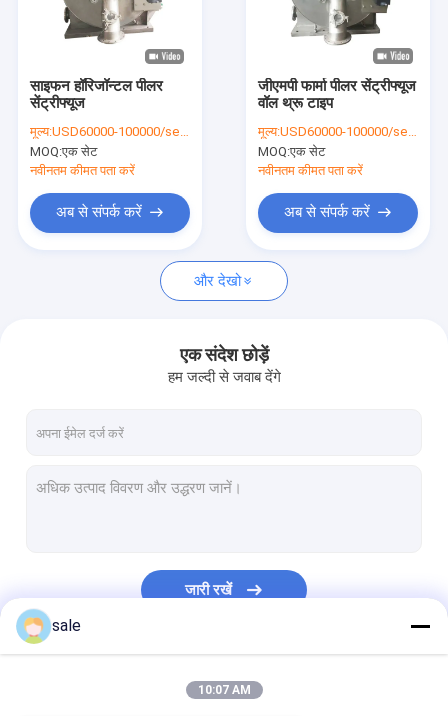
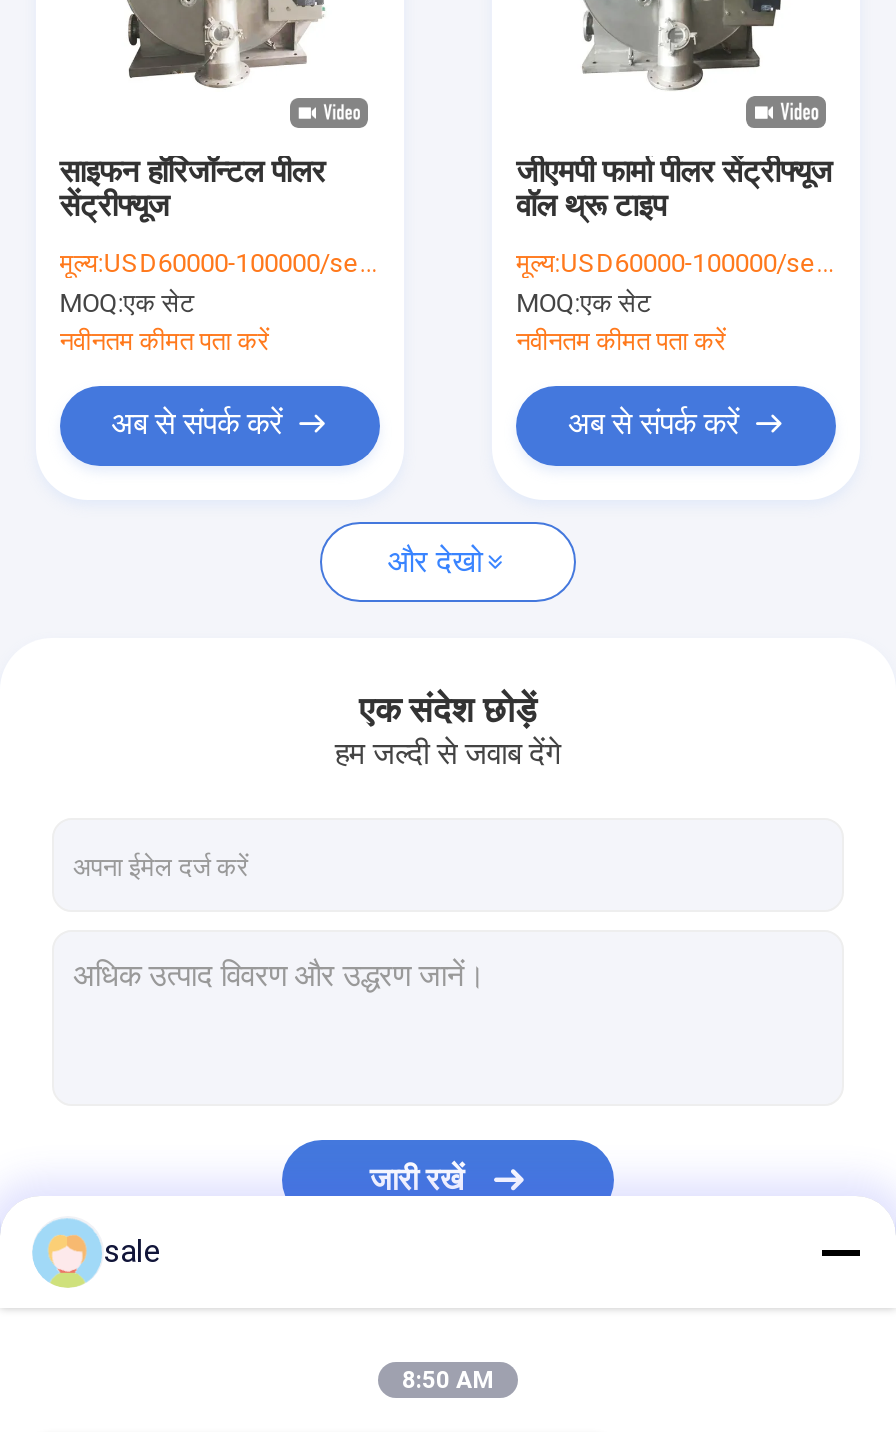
- 10:07 AM
+ 8:50 AM
